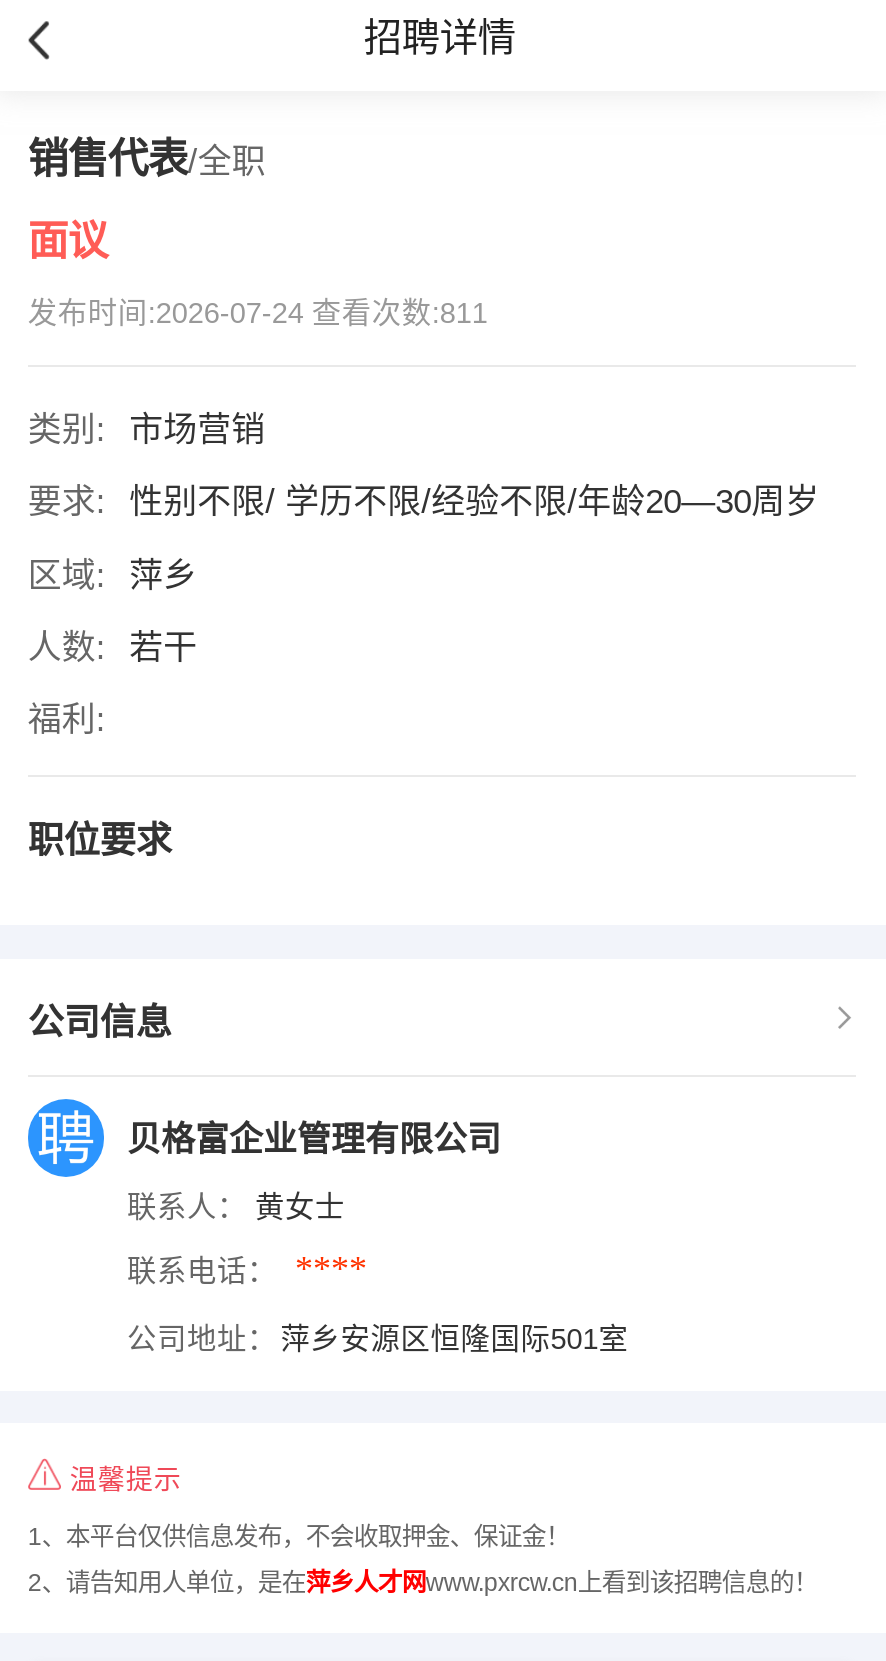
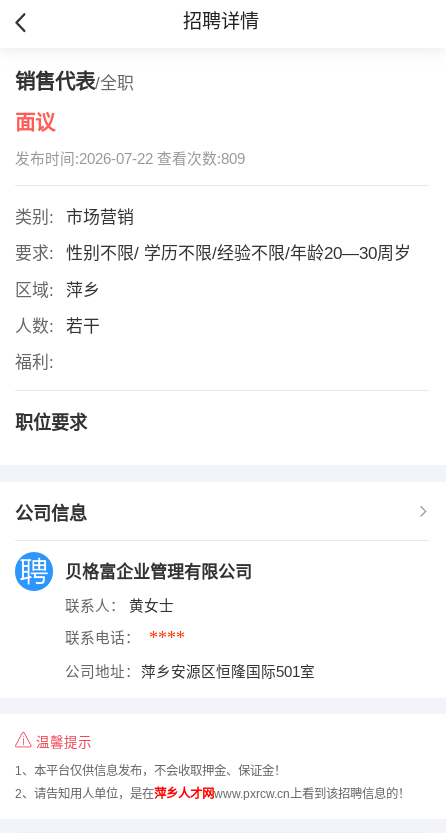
- 发布时间:2026-07-24 查看次数:811
+ 发布时间:2026-07-22 查看次数:809
